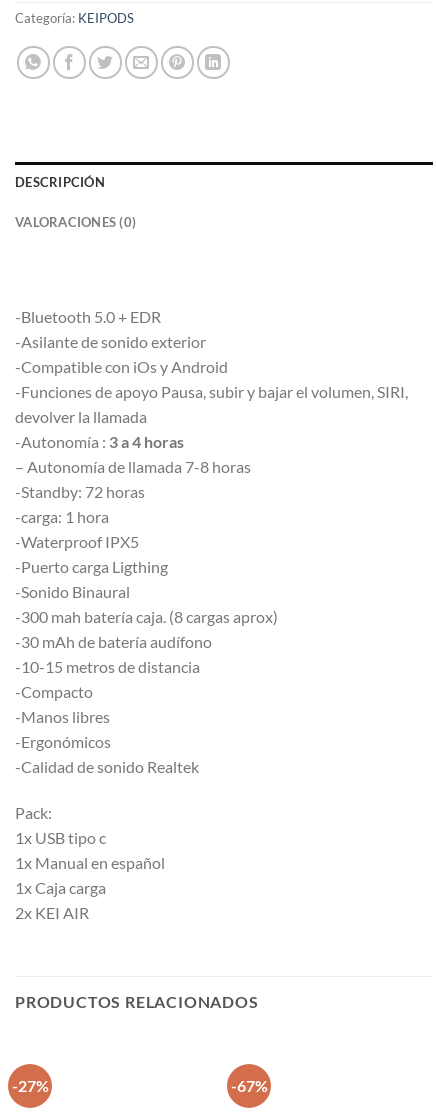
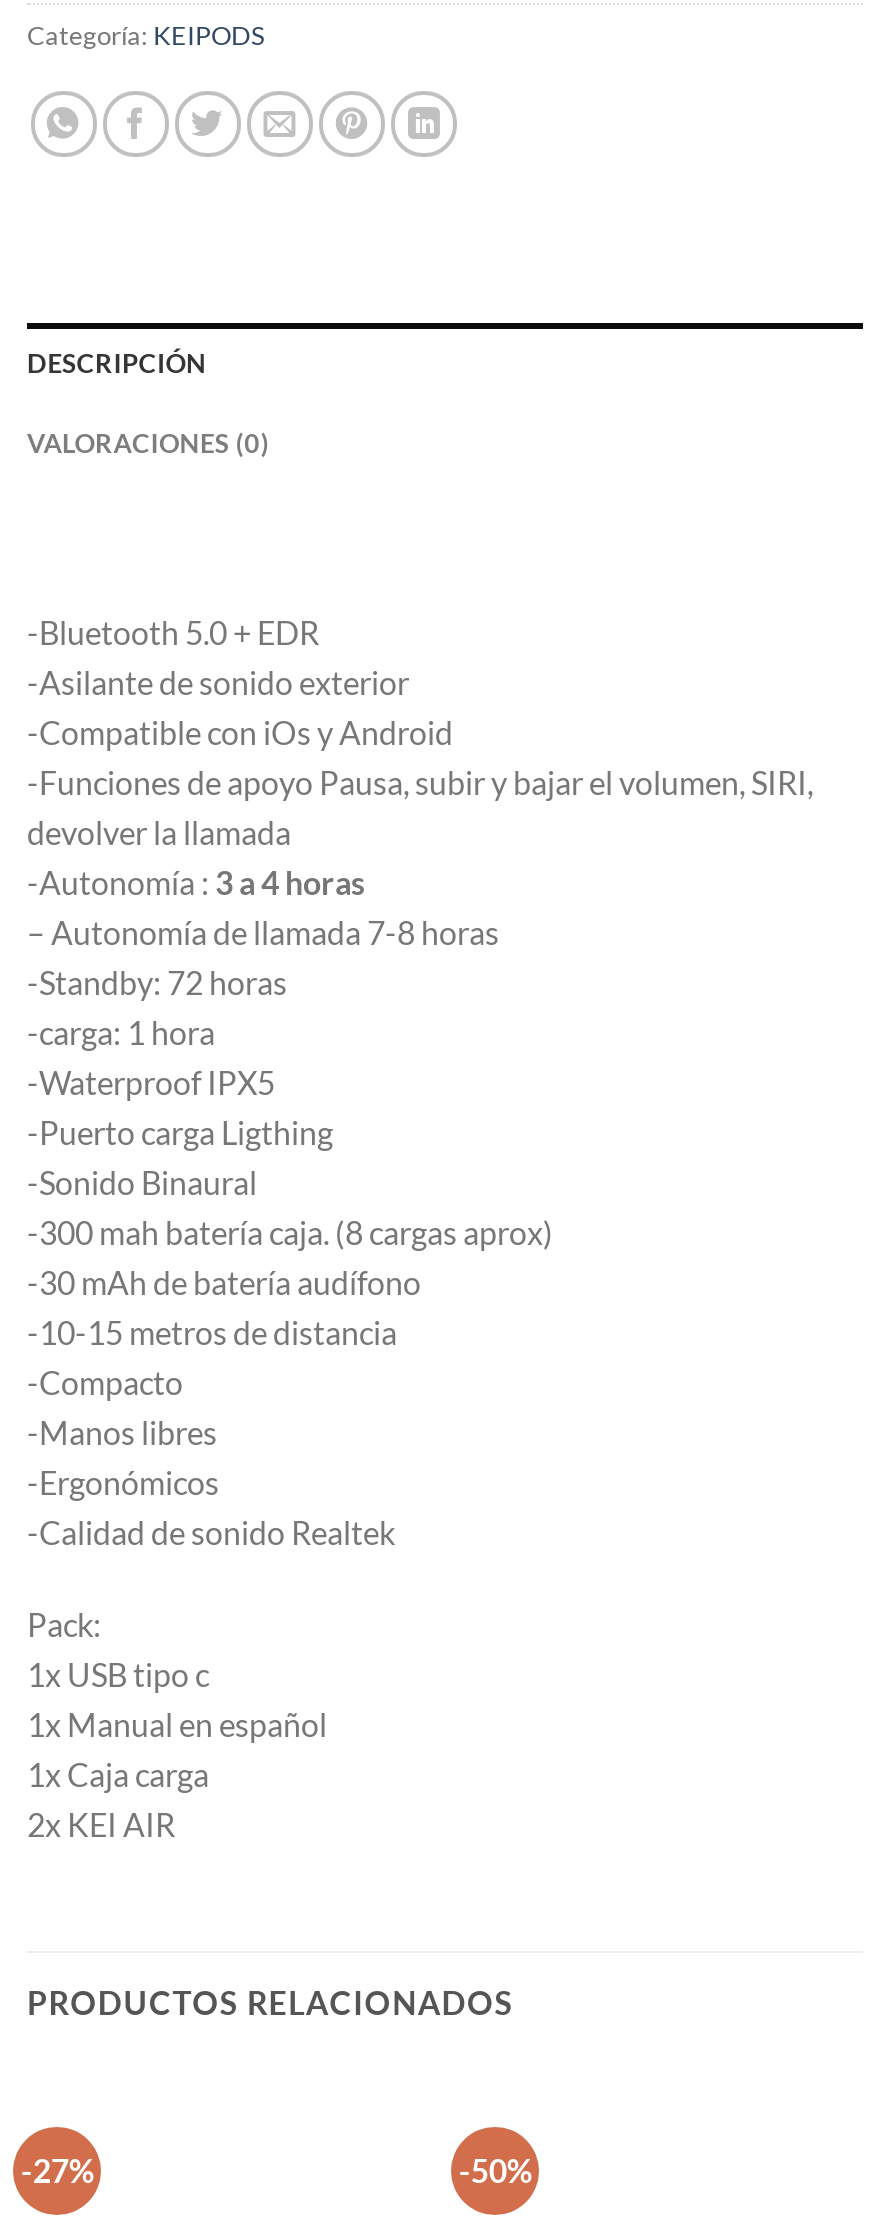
- -67%
+ -50%
